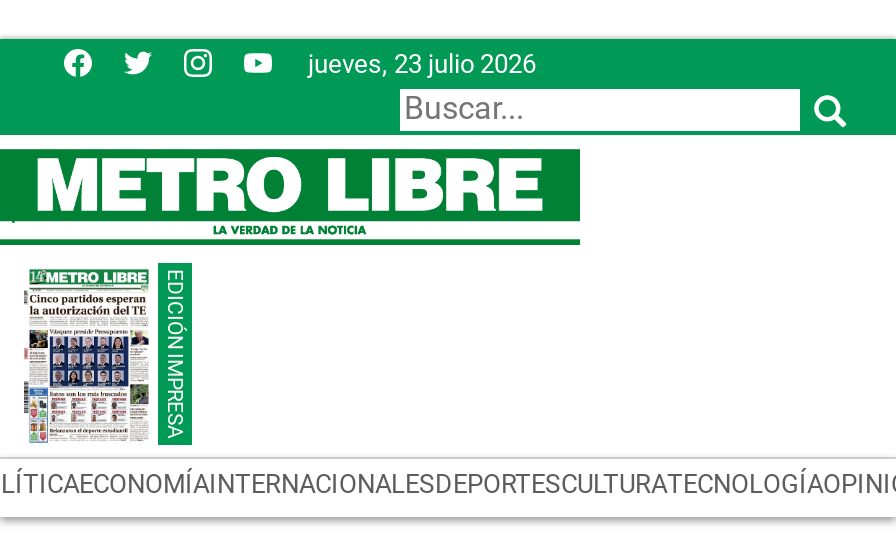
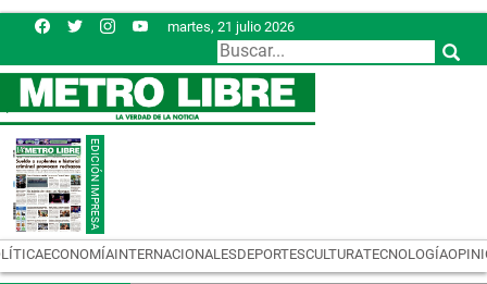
- jueves, 23 julio 2026
+ martes, 21 julio 2026

- [image]
+ [image]
